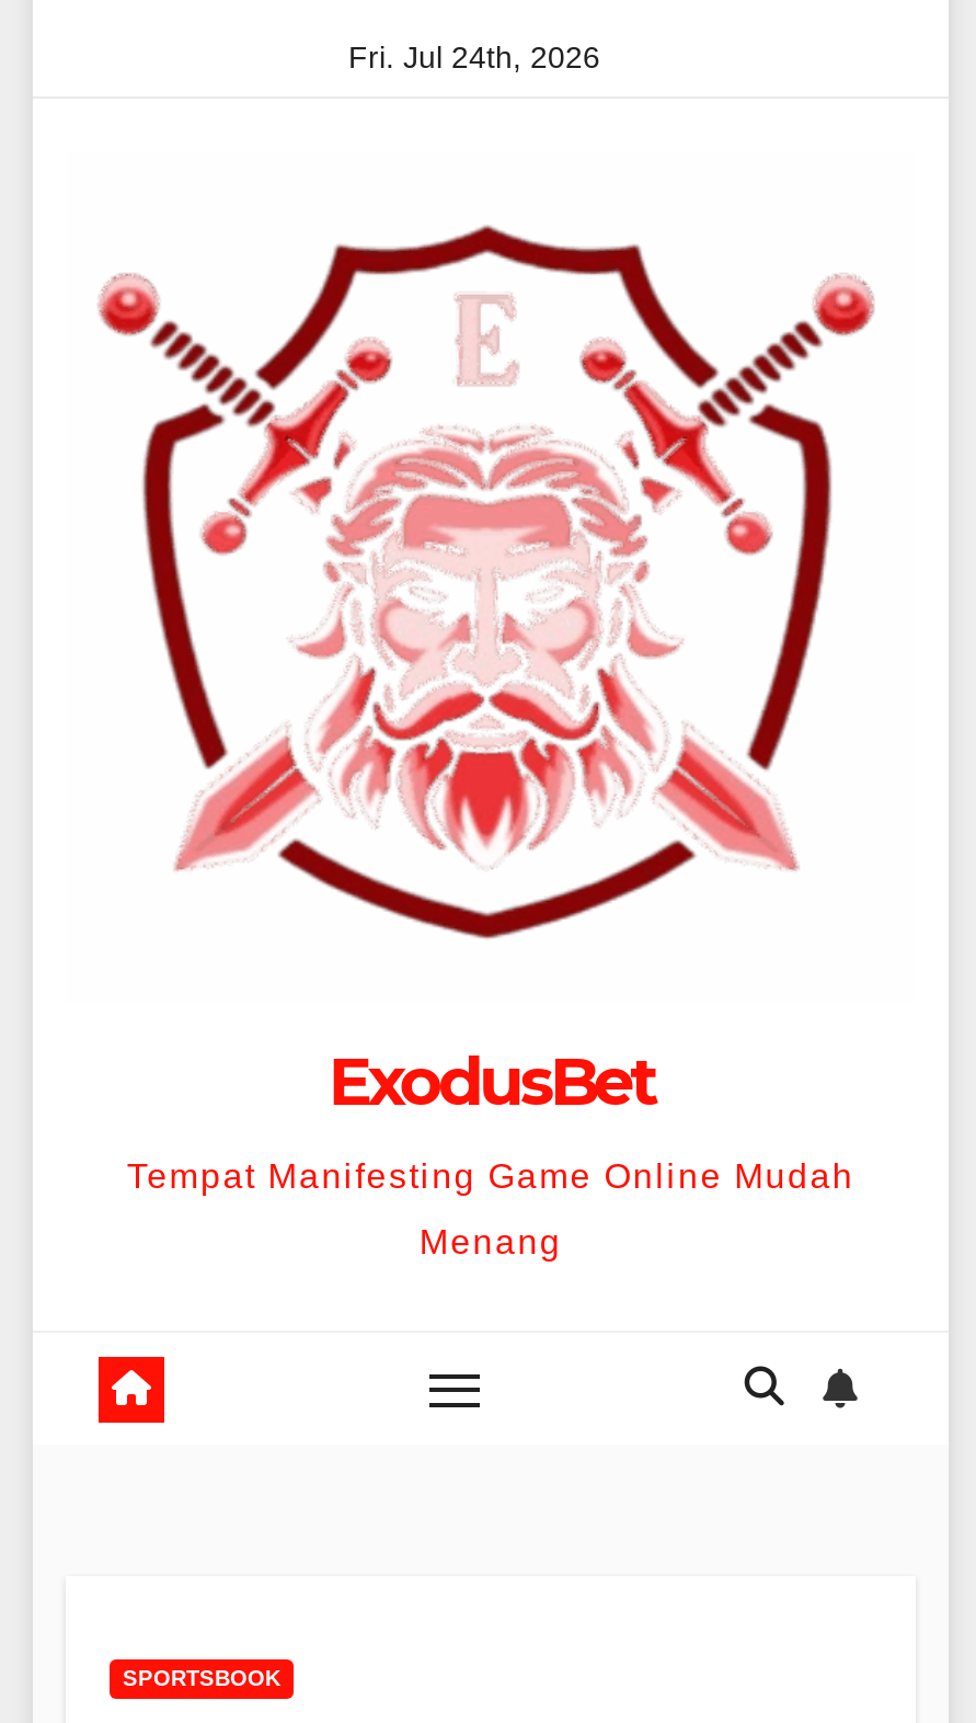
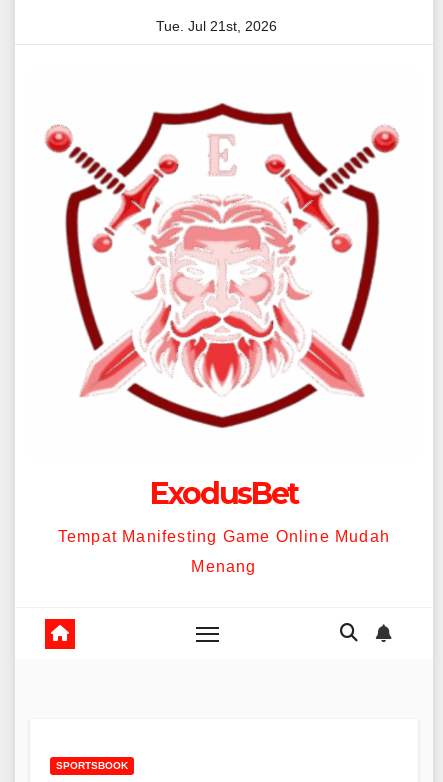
- Fri. Jul 24th, 2026
+ Tue. Jul 21st, 2026
